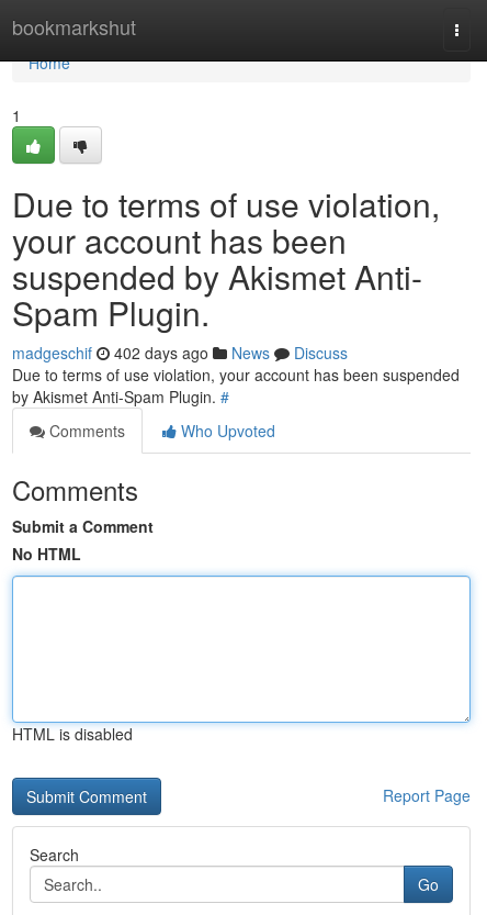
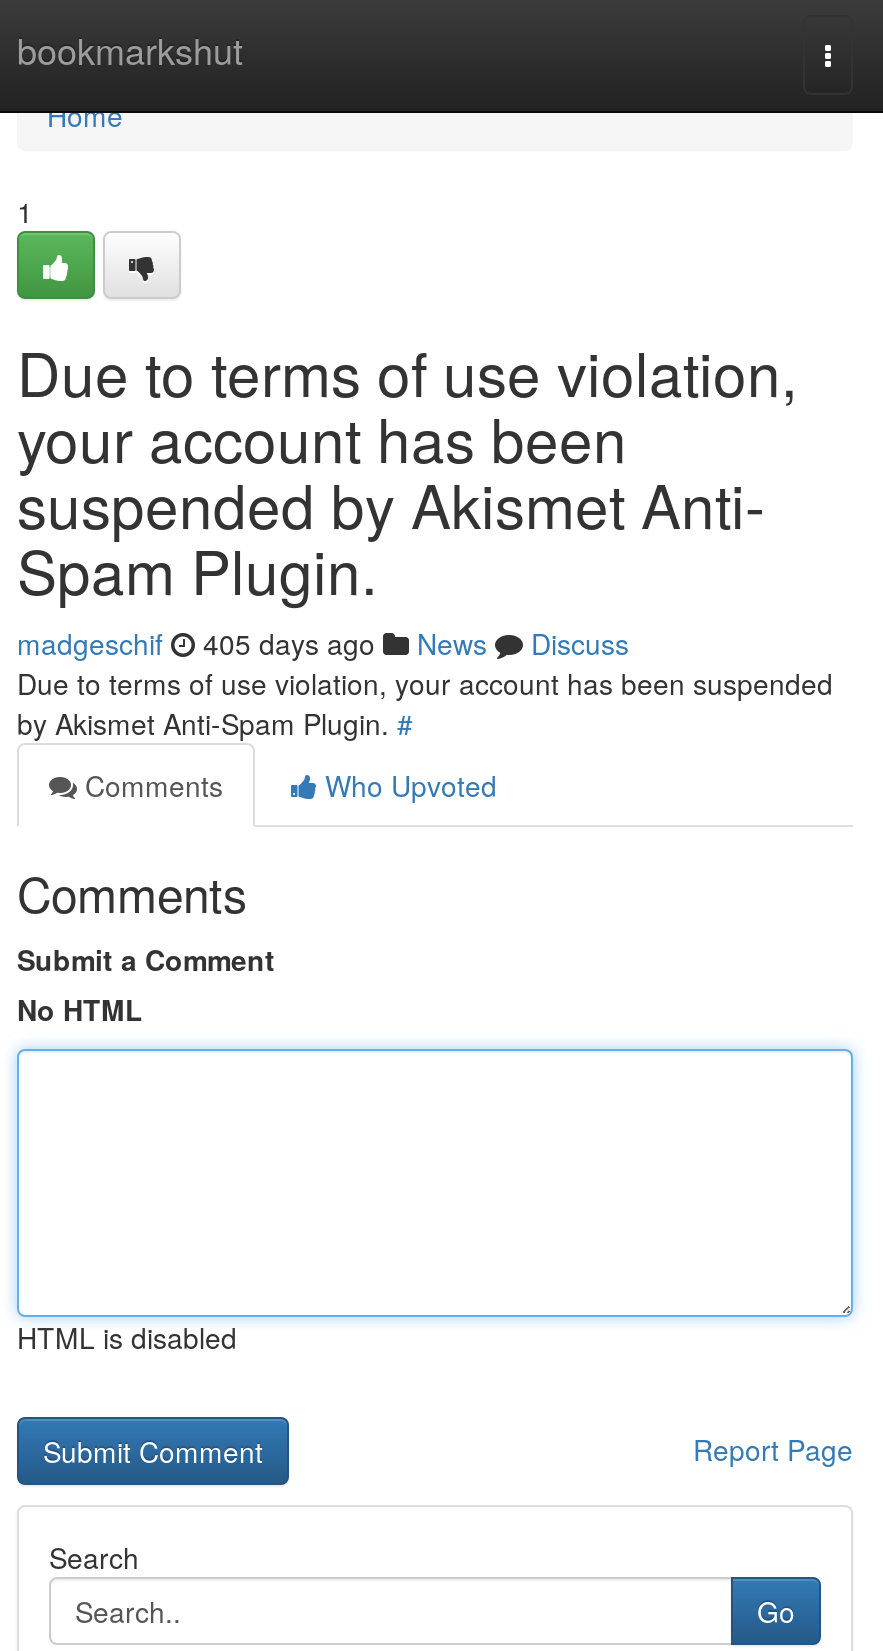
- madgeschif 402 days ago News Discuss
+ madgeschif 405 days ago News Discuss
